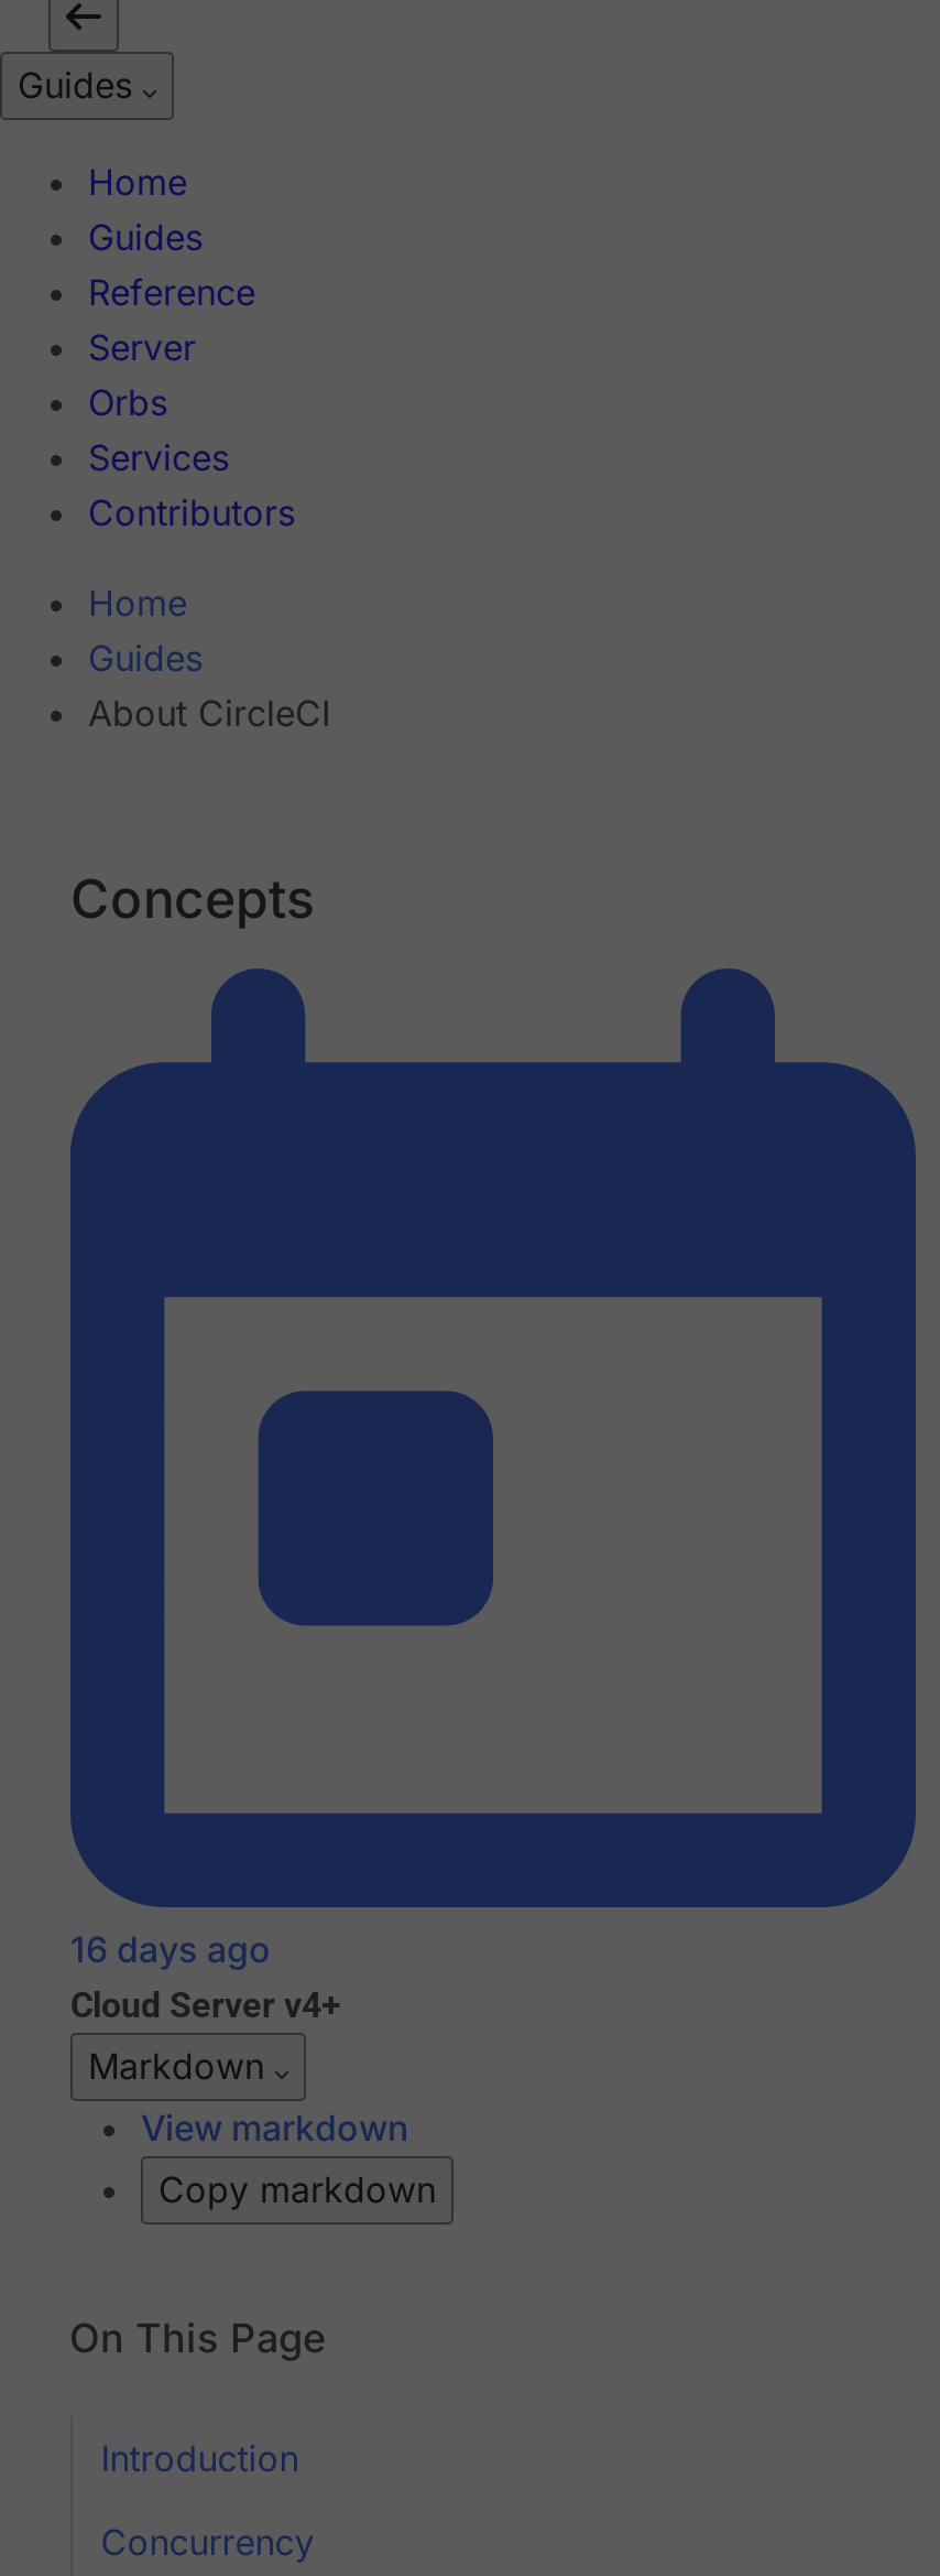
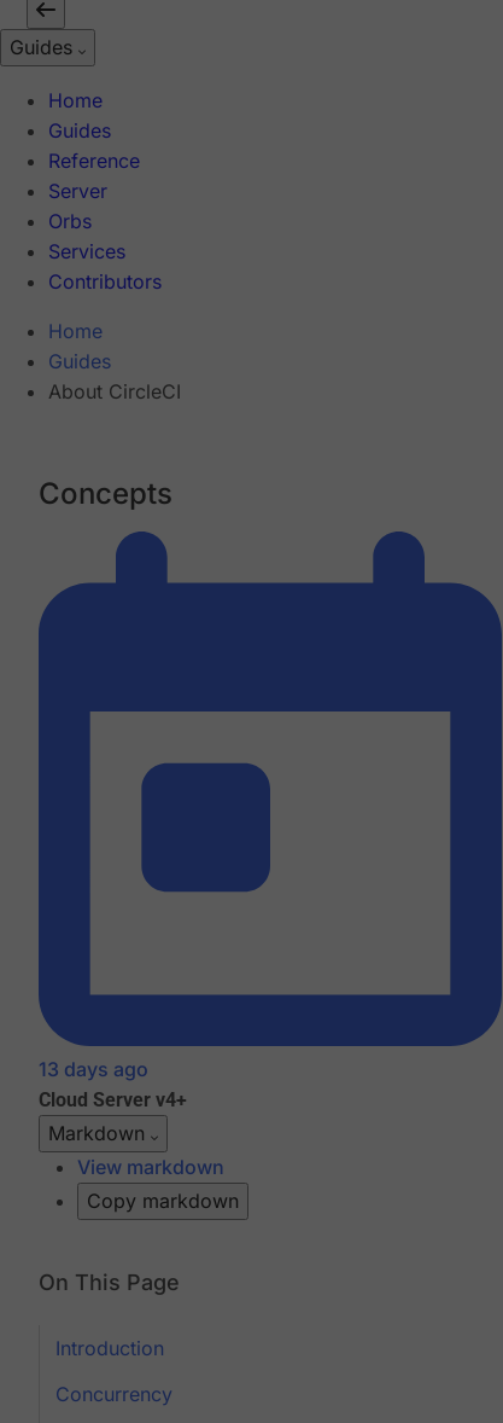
- 16 days ago
+ 13 days ago
